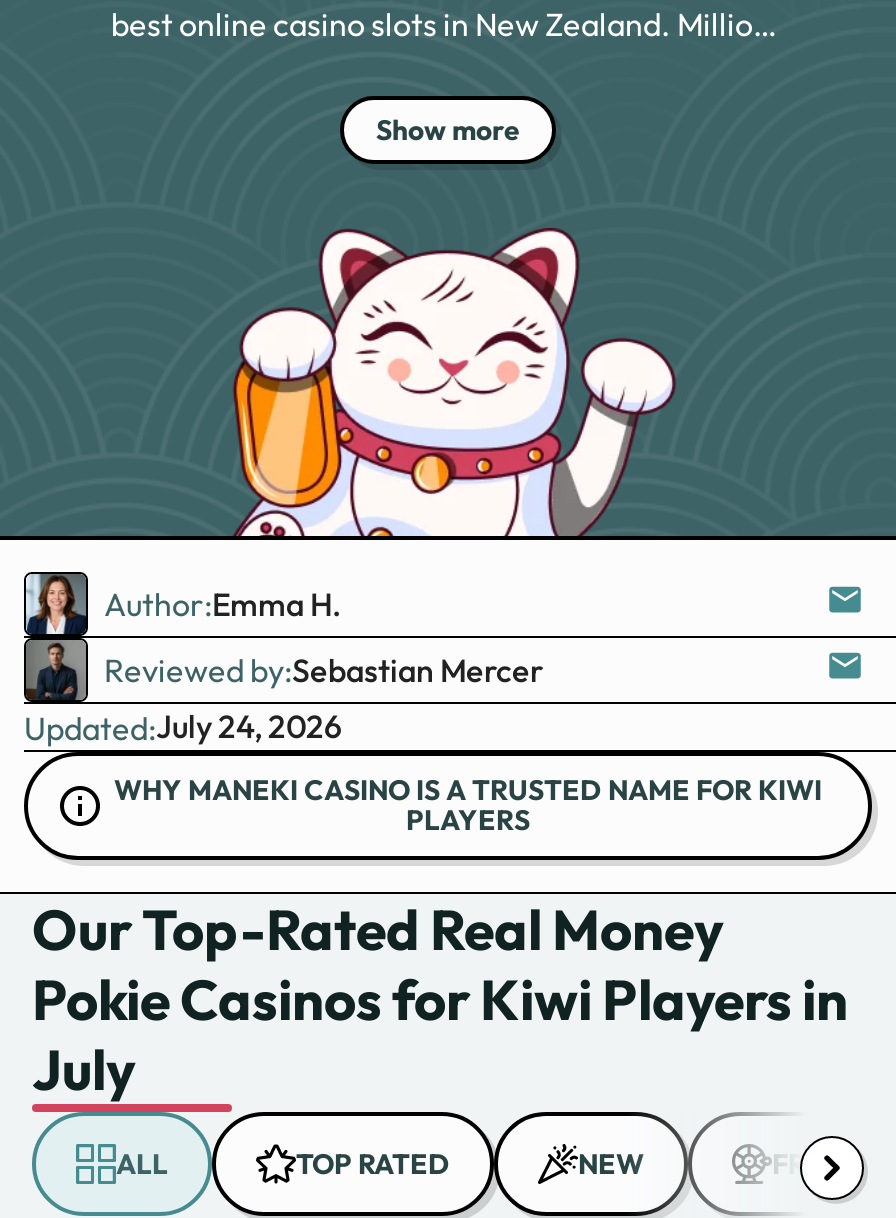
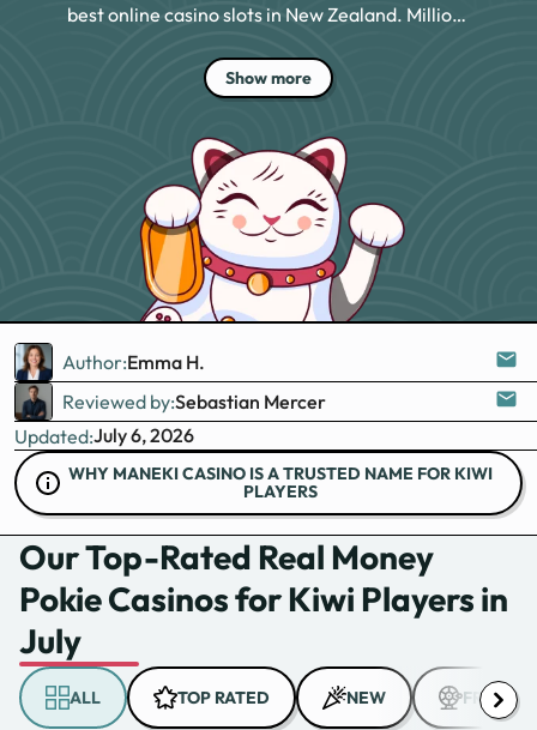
- Updated:July 24, 2026
+ Updated:July 6, 2026
